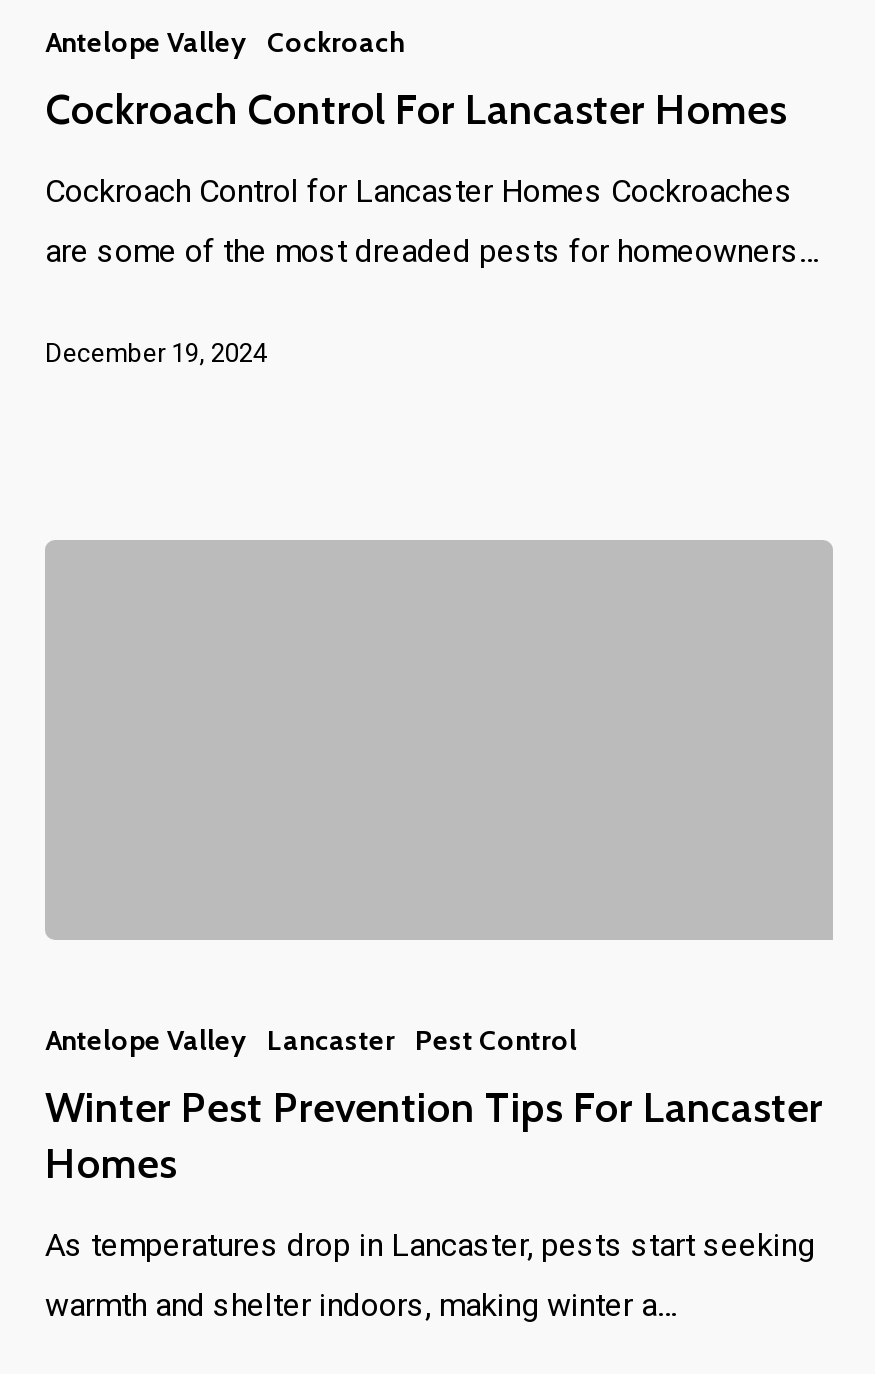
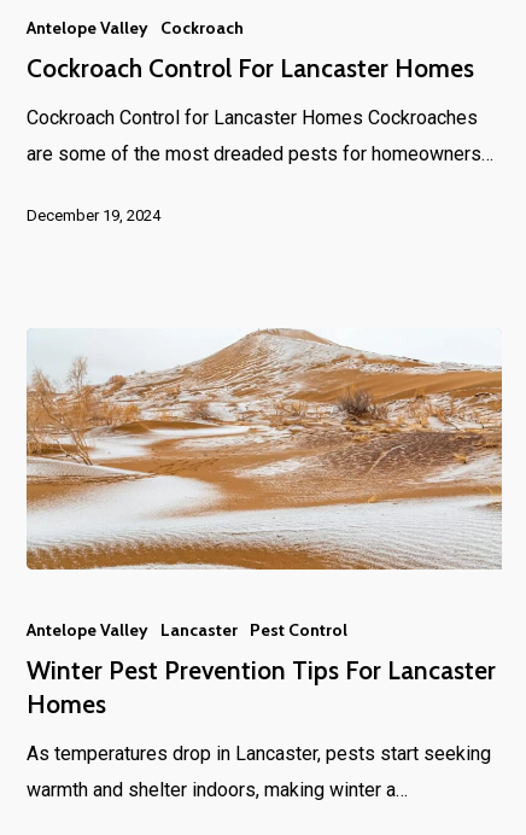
+ [image]
